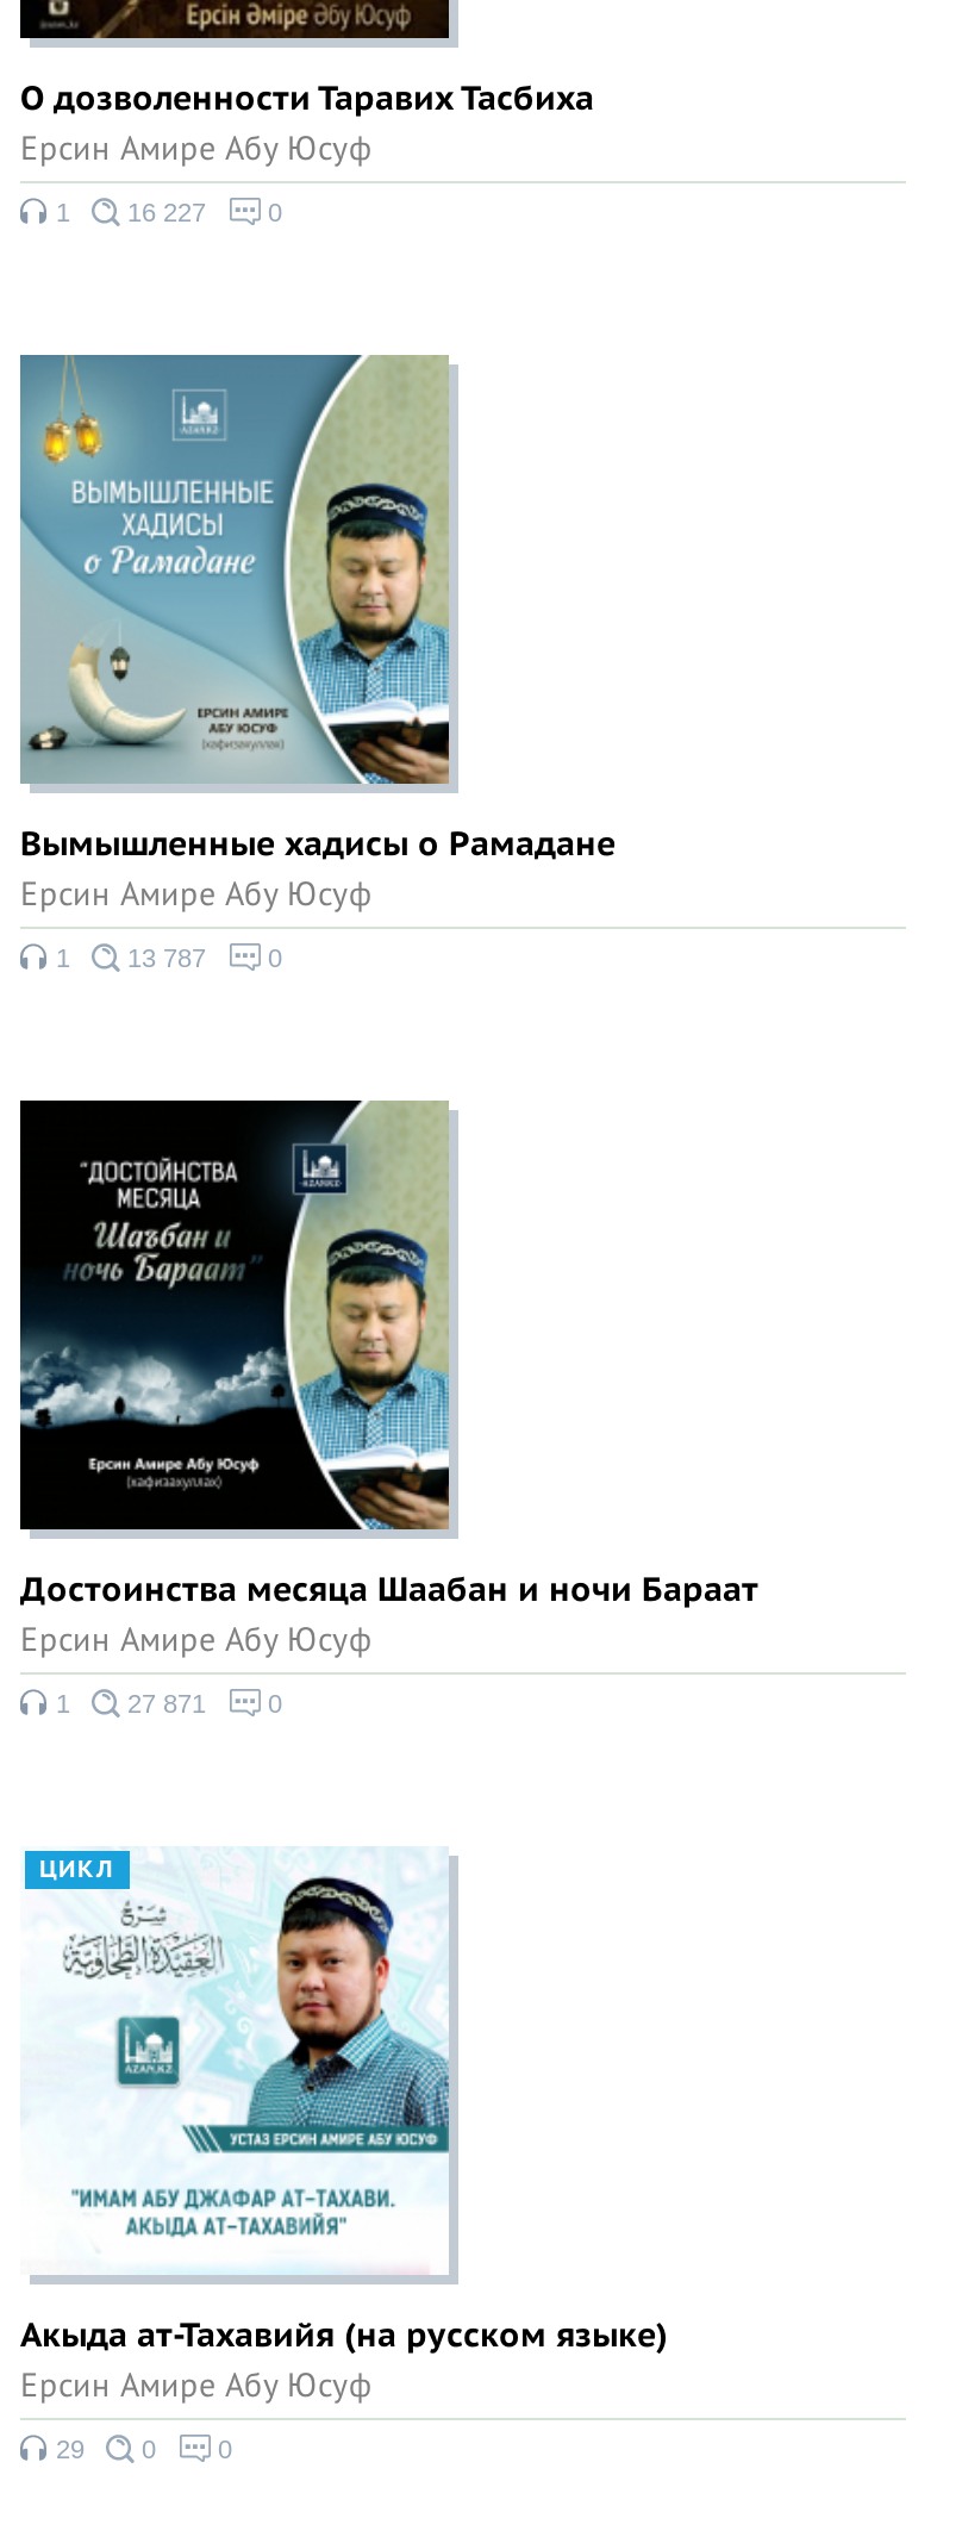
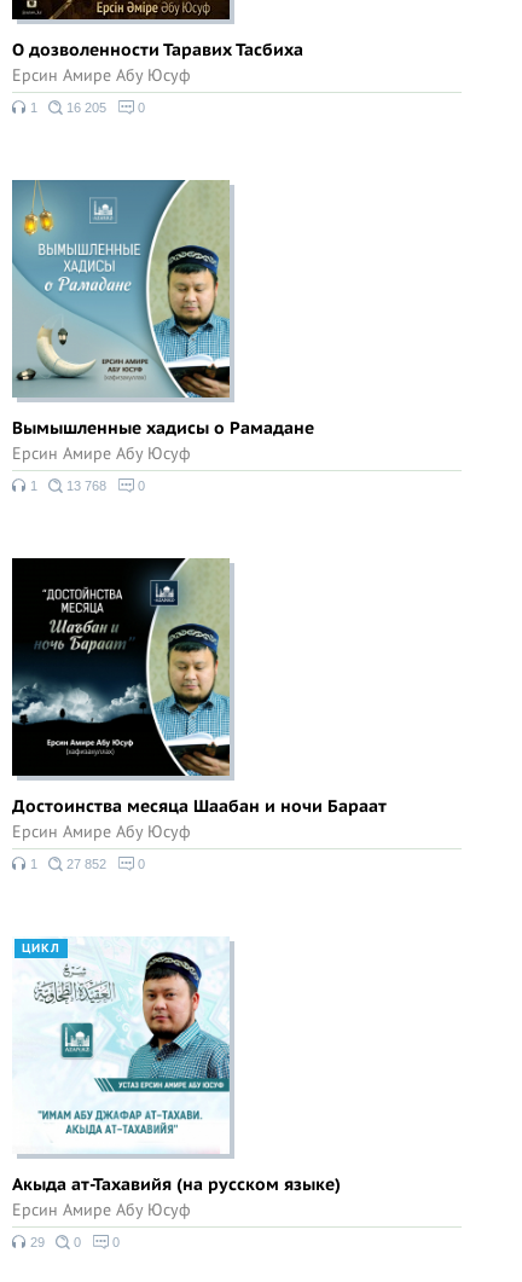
- 16 227
+ 16 205

- 13 787
+ 13 768

- 27 871
+ 27 852
